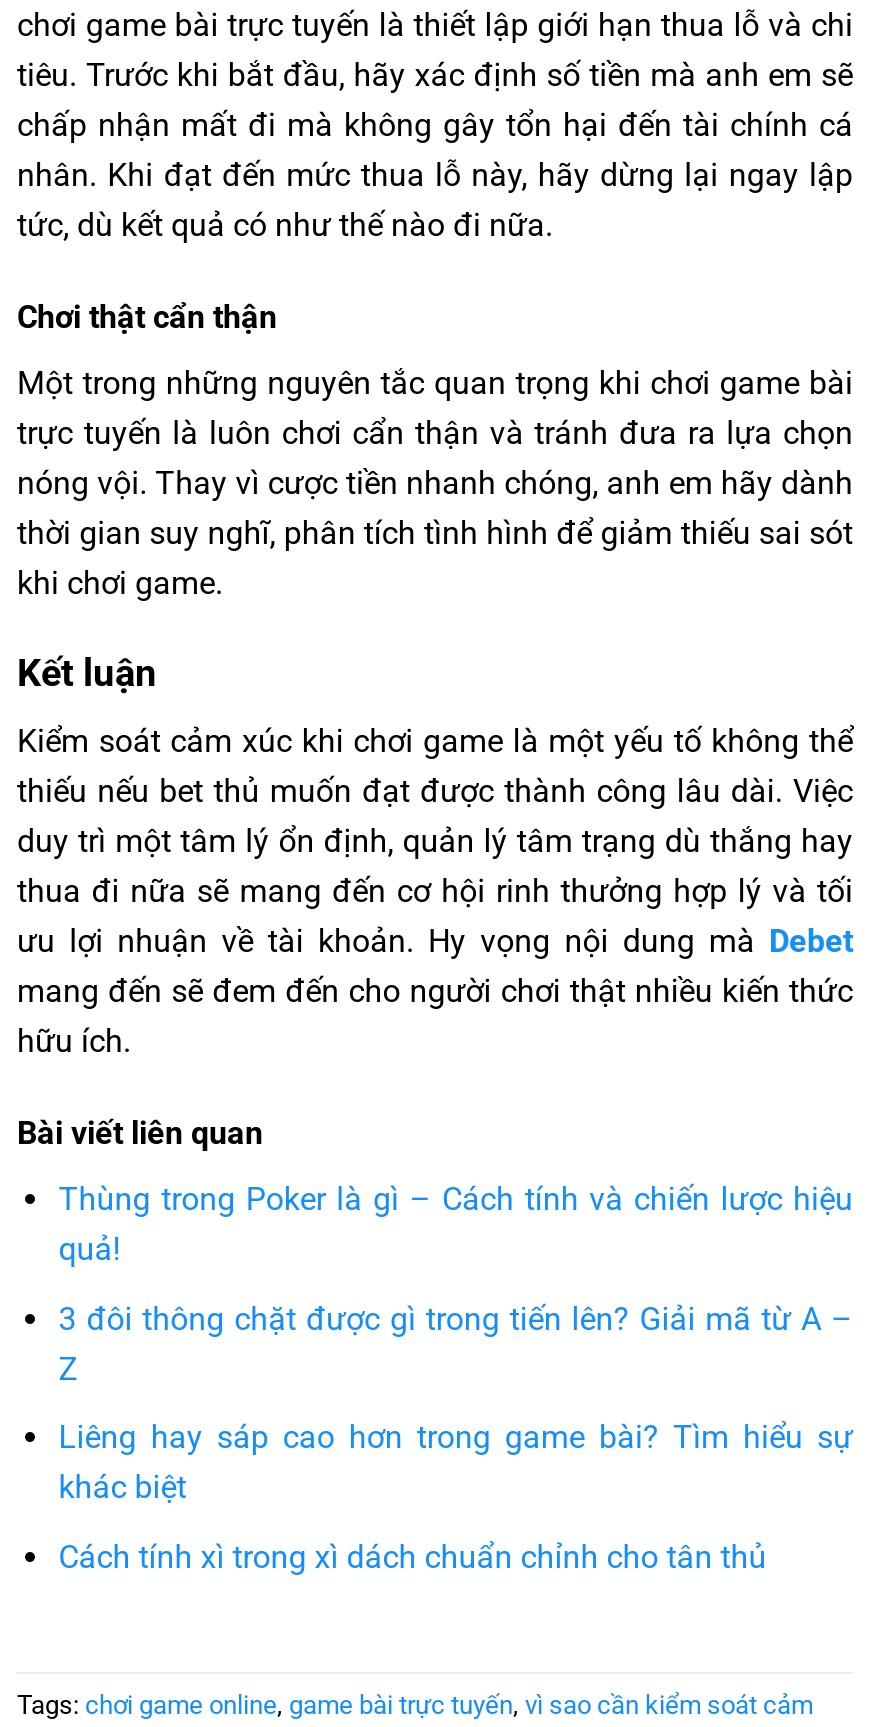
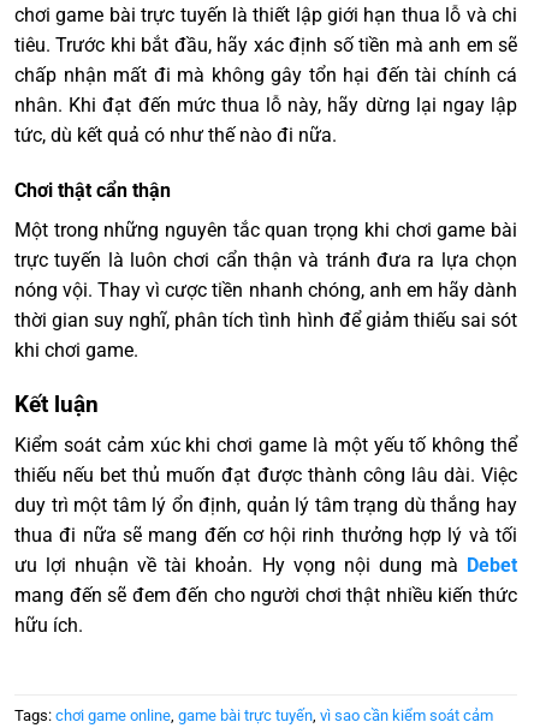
- Bài viết liên quan
- Thùng trong Poker là gì – Cách tính và chiến lược hiệu
- quả!
- 3 đôi thông chặt được gì trong tiến lên? Giải mã từ A –
- Z
- Liêng hay sáp cao hơn trong game bài? Tìm hiểu sự
- khác biệt
- Cách tính xì trong xì dách chuẩn chỉnh cho tân thủ
